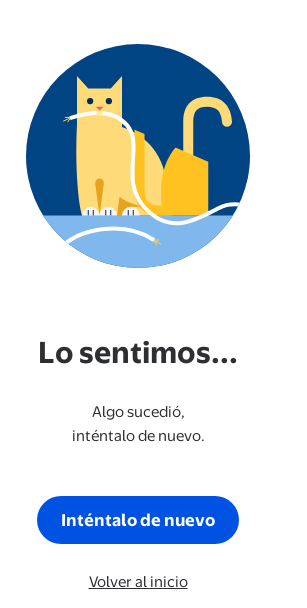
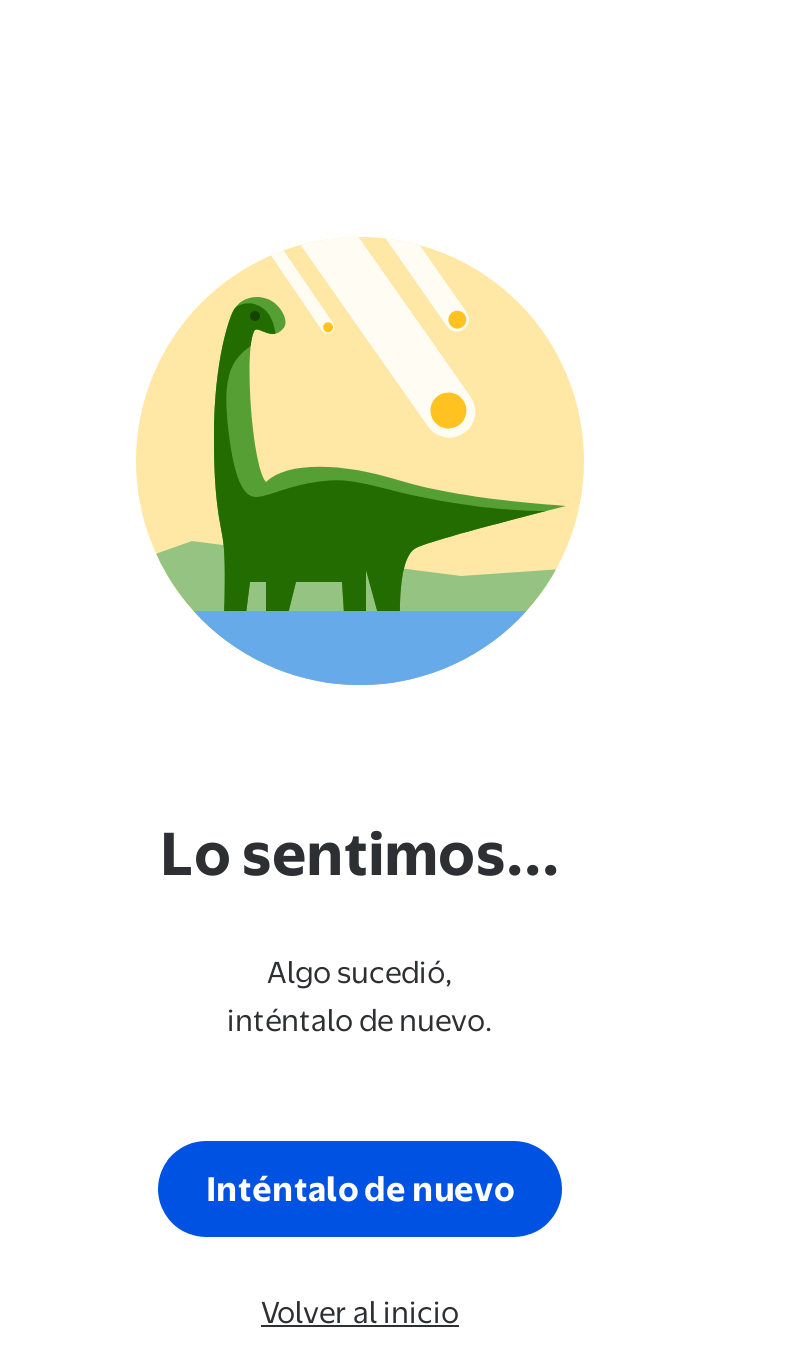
- [image]
+ [image]
